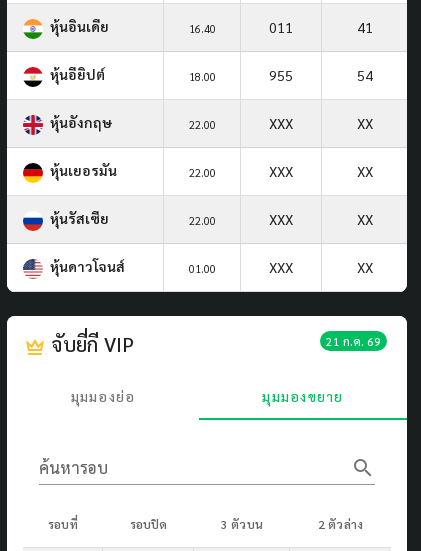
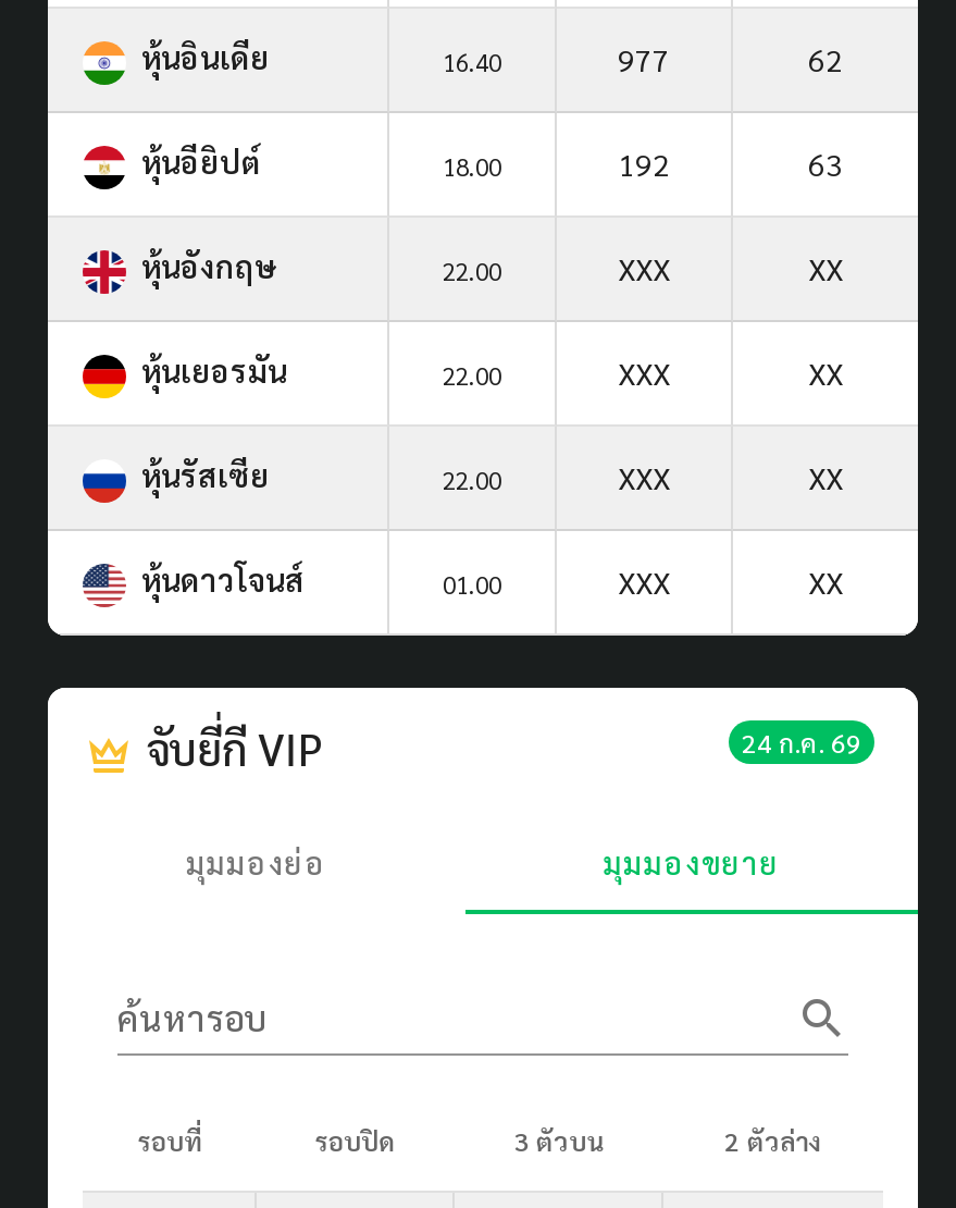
- 011
+ 977

- 41
+ 62

- 955
+ 192

- 54
+ 63

- 21 ก.ค. 69
+ 24 ก.ค. 69
